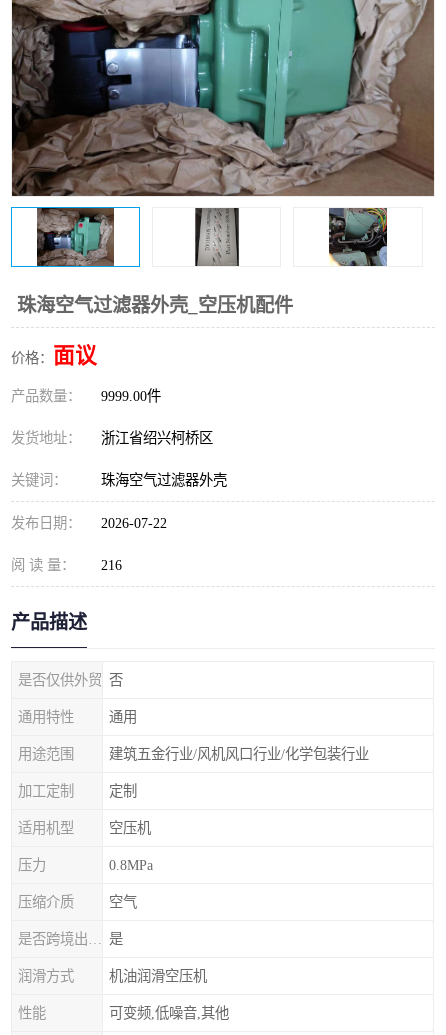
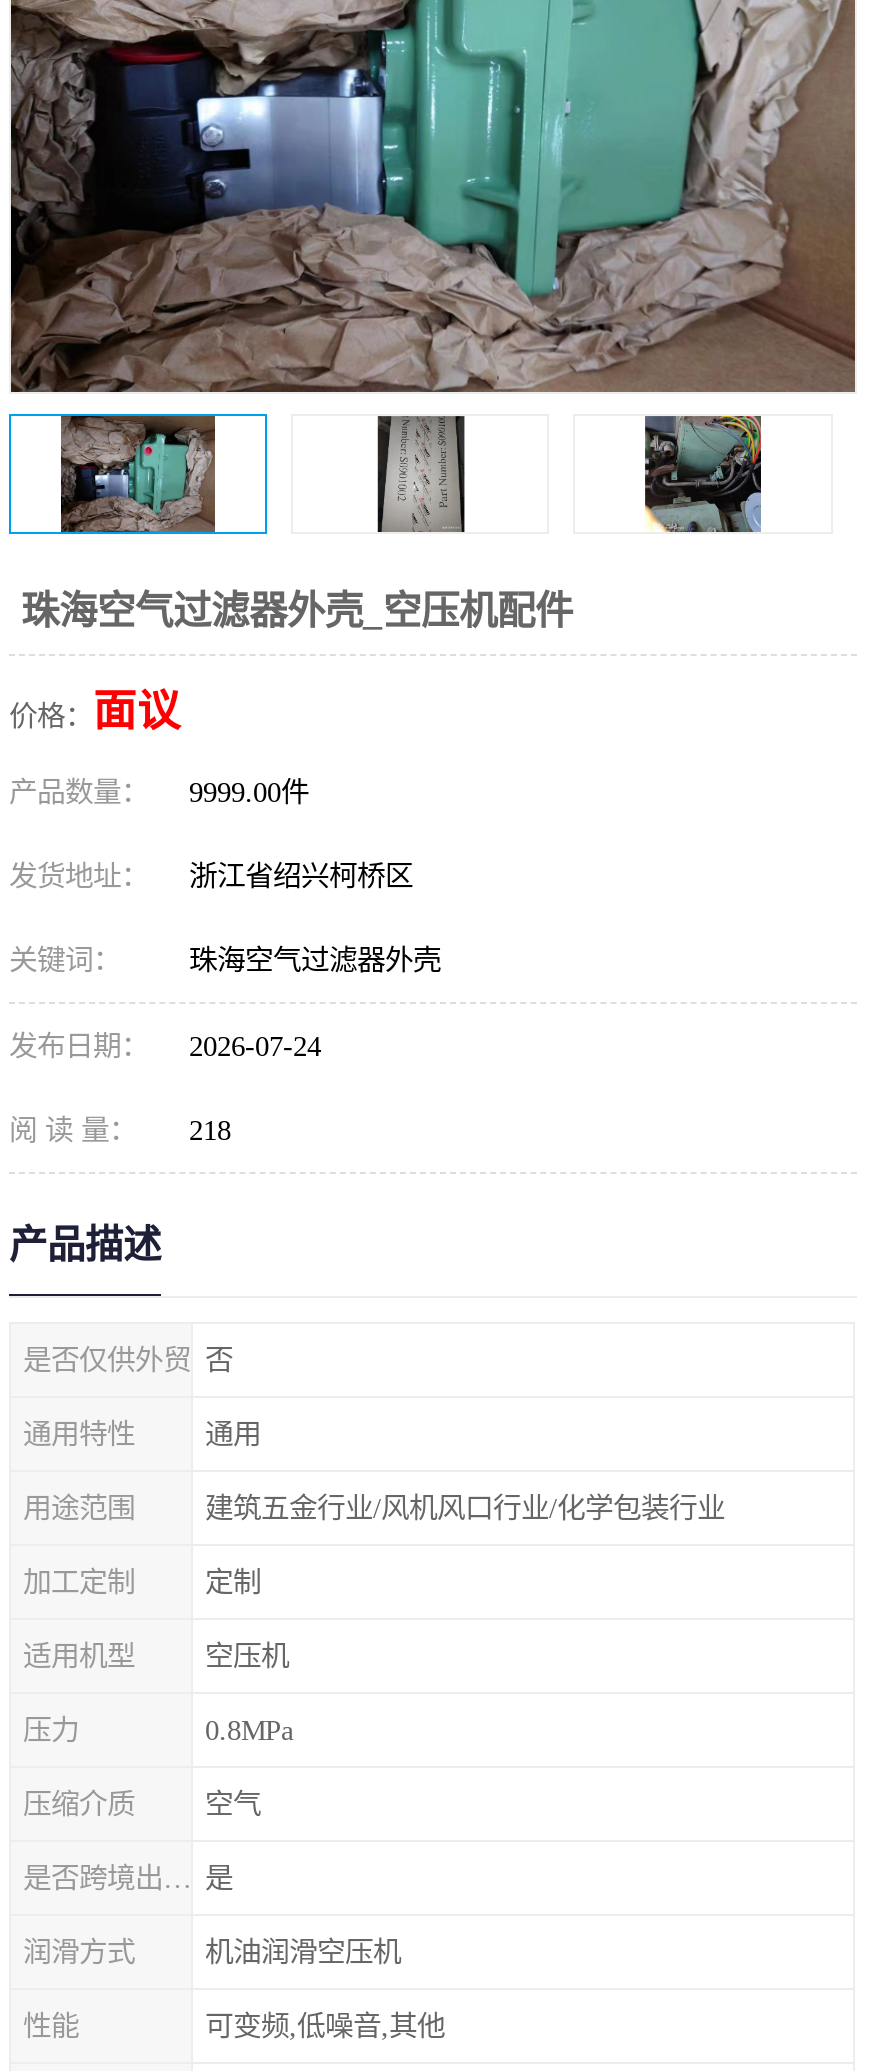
- 发布日期： 2026-07-22
+ 发布日期： 2026-07-24

- 阅 读 量： 216
+ 阅 读 量： 218
